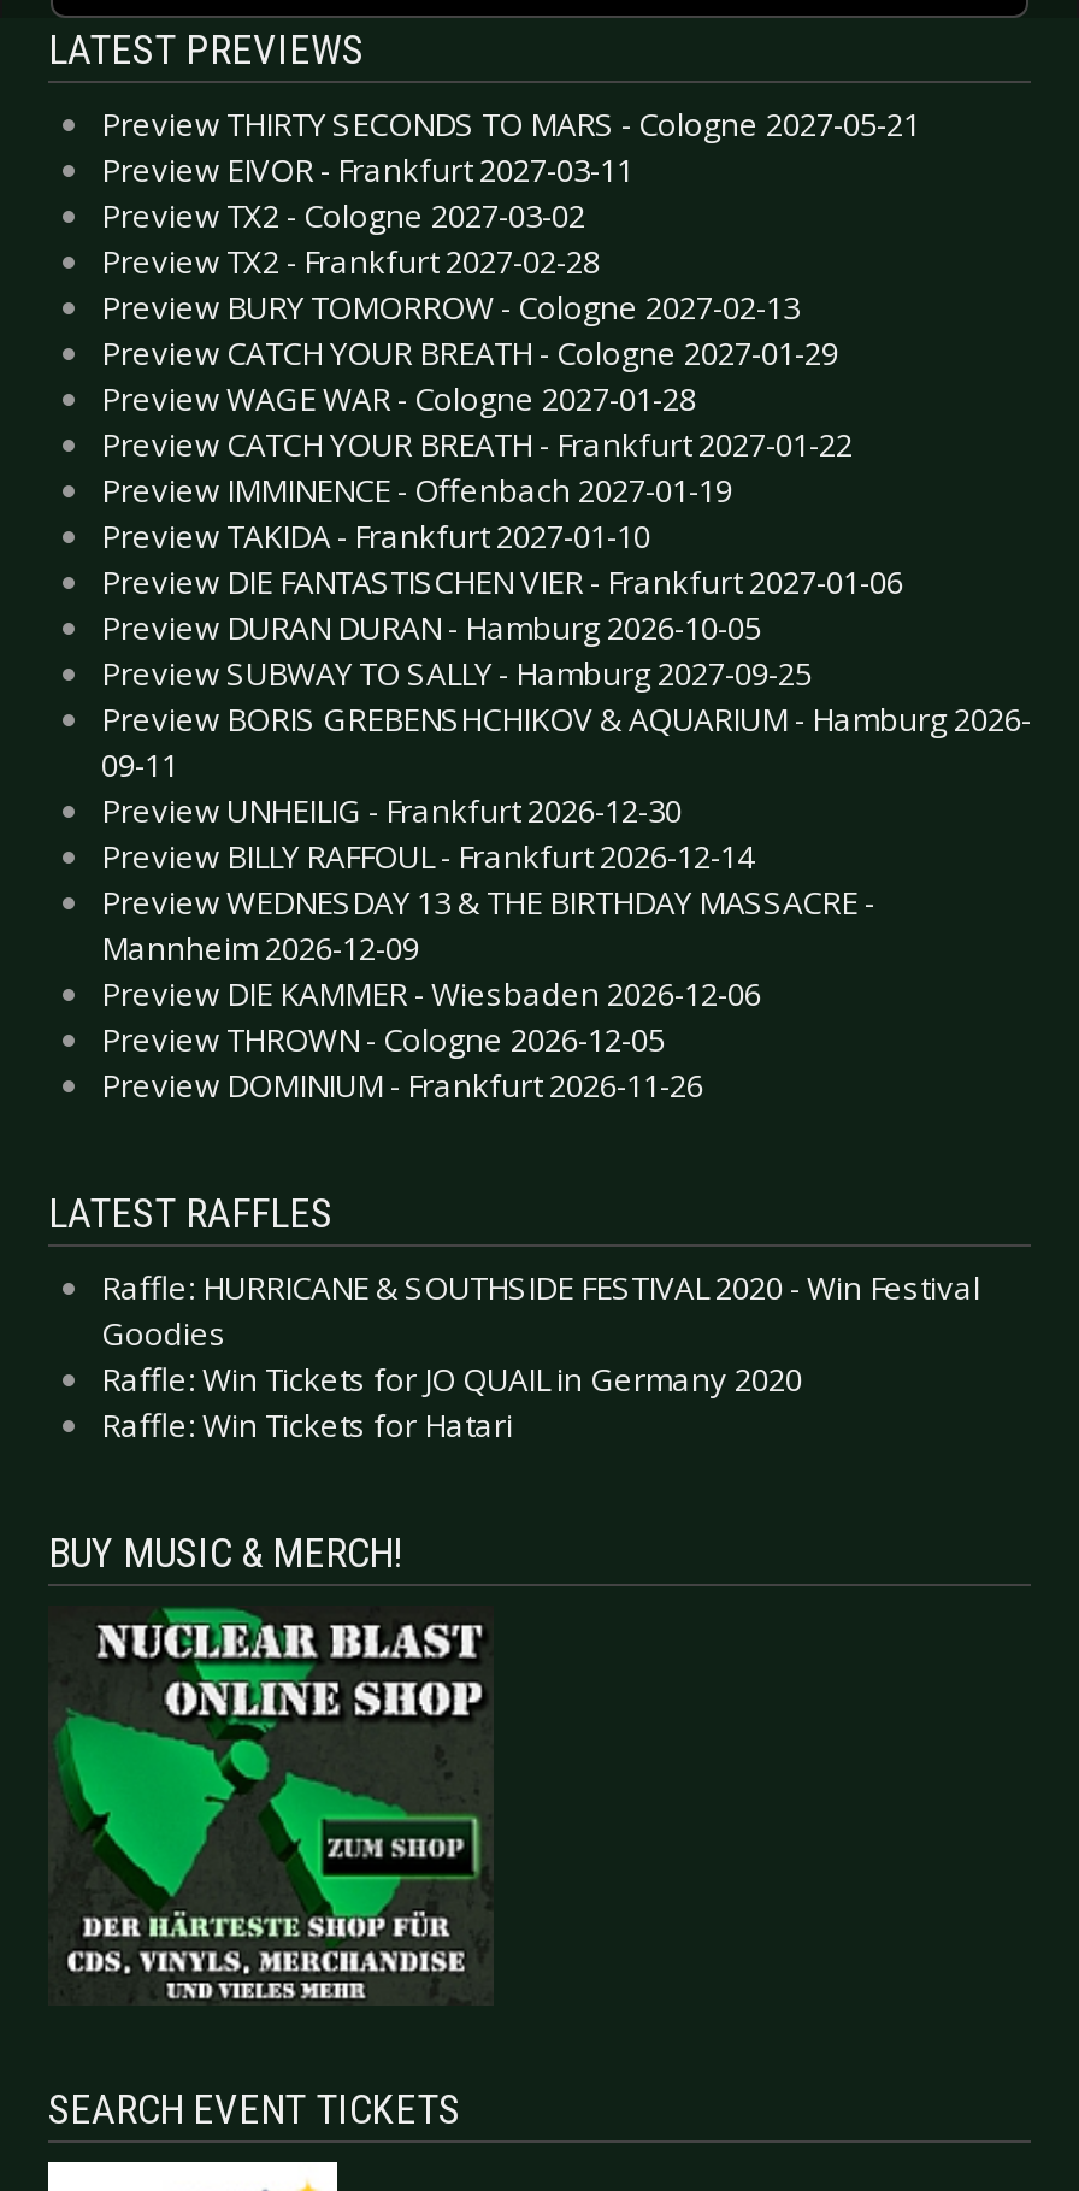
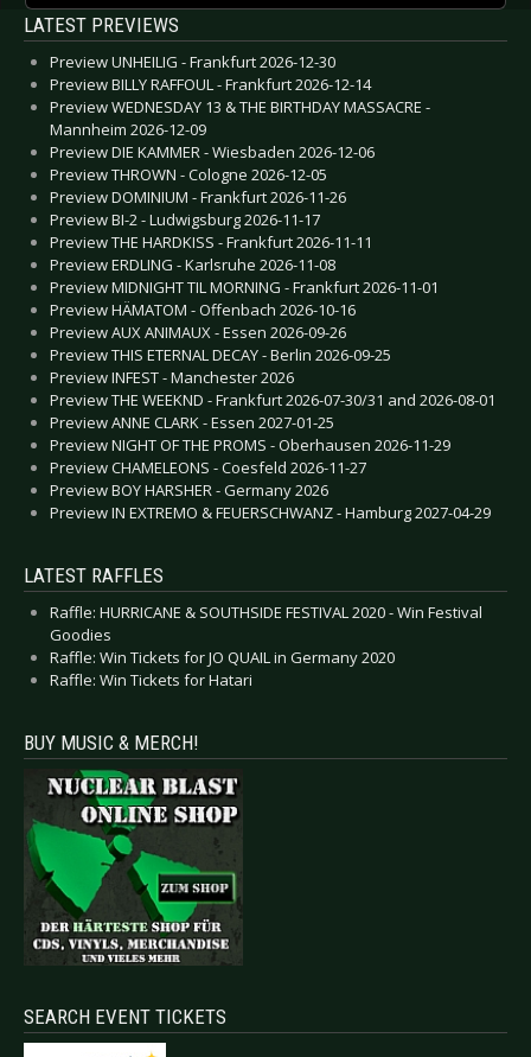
- Preview THIRTY SECONDS TO MARS - Cologne 2027-05-21
- Preview EIVOR - Frankfurt 2027-03-11
- Preview TX2 - Cologne 2027-03-02
- Preview TX2 - Frankfurt 2027-02-28
- Preview BURY TOMORROW - Cologne 2027-02-13
- Preview CATCH YOUR BREATH - Cologne 2027-01-29
- Preview WAGE WAR - Cologne 2027-01-28
- Preview CATCH YOUR BREATH - Frankfurt 2027-01-22
- Preview IMMINENCE - Offenbach 2027-01-19
- Preview TAKIDA - Frankfurt 2027-01-10
- Preview DIE FANTASTISCHEN VIER - Frankfurt 2027-01-06
- Preview DURAN DURAN - Hamburg 2026-10-05
- Preview SUBWAY TO SALLY - Hamburg 2027-09-25
- Preview BORIS GREBENSHCHIKOV & AQUARIUM - Hamburg 2026-
- 09-11

moved up: Preview UNHEILIG - Frankfurt 2026-12-30 | Preview BILLY RAFFOUL - Frankfurt 2026-12-14 | Preview WEDNESDAY 13 & THE BIRTHDAY MASSACRE - | Mannheim 2026-12-09 | Preview DIE KAMMER - Wiesbaden 2026-12-06 | Preview THROWN - Cologne 2026-12-05 | Preview DOMINIUM - Frankfurt 2026-11-26

+ Preview BI-2 - Ludwigsburg 2026-11-17
+ Preview THE HARDKISS - Frankfurt 2026-11-11
+ Preview ERDLING - Karlsruhe 2026-11-08
+ Preview MIDNIGHT TIL MORNING - Frankfurt 2026-11-01
+ Preview HÄMATOM - Offenbach 2026-10-16
+ Preview AUX ANIMAUX - Essen 2026-09-26
+ Preview THIS ETERNAL DECAY - Berlin 2026-09-25
+ Preview INFEST - Manchester 2026
+ Preview THE WEEKND - Frankfurt 2026-07-30/31 and 2026-08-01
+ Preview ANNE CLARK - Essen 2027-01-25
+ Preview NIGHT OF THE PROMS - Oberhausen 2026-11-29
+ Preview CHAMELEONS - Coesfeld 2026-11-27
+ Preview BOY HARSHER - Germany 2026
+ Preview IN EXTREMO & FEUERSCHWANZ - Hamburg 2027-04-29
